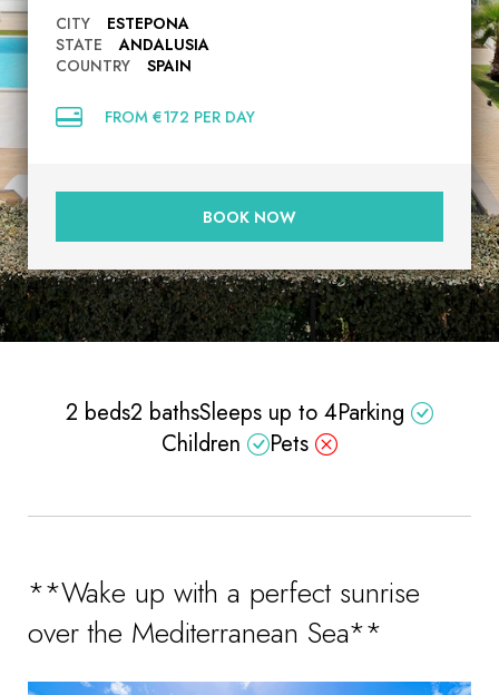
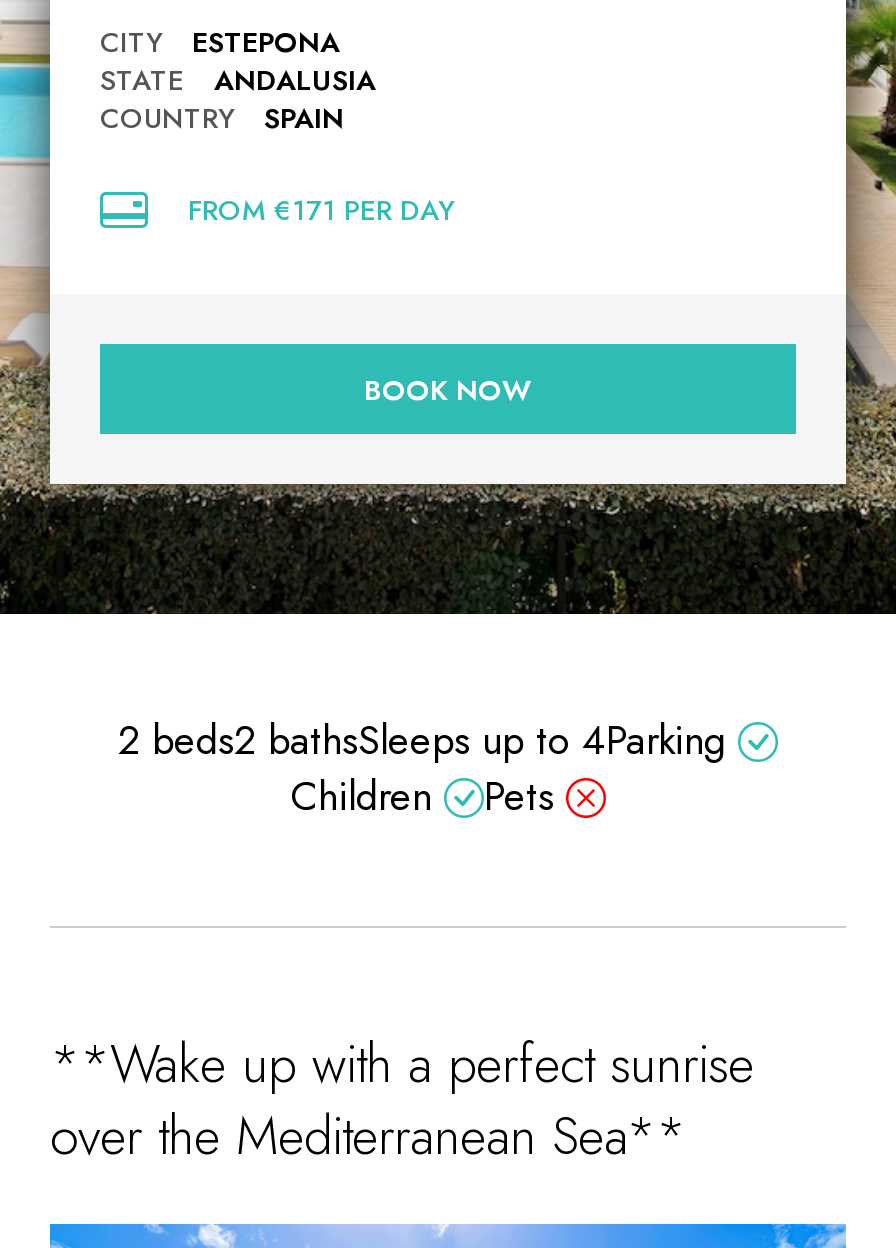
- FROM €172 PER DAY
+ FROM €171 PER DAY
